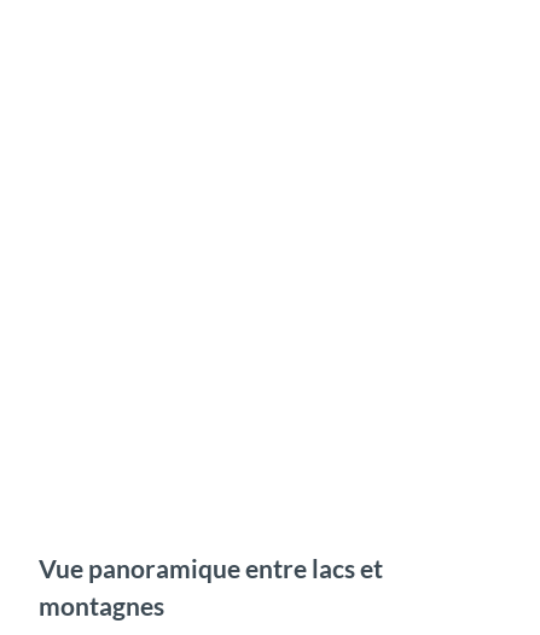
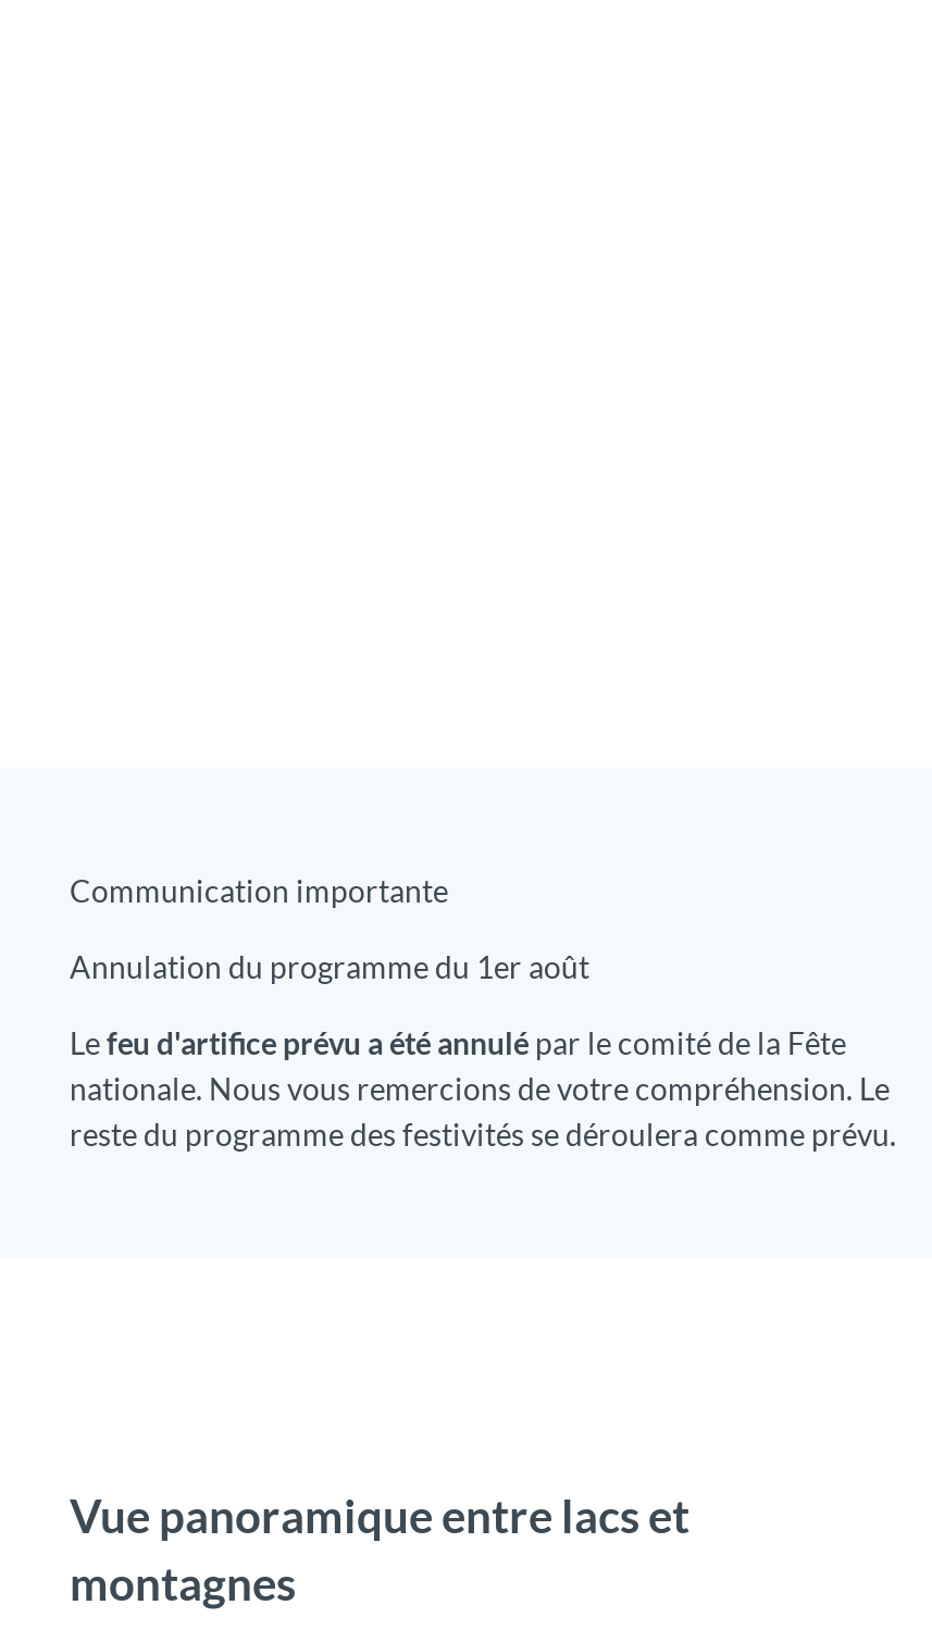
+ Communication importante
+ Annulation du programme du 1er août
+ Le feu d'artifice prévu a été annulé par le comité de la Fête
+ nationale. Nous vous remercions de votre compréhension. Le
+ reste du programme des festivités se déroulera comme prévu.
